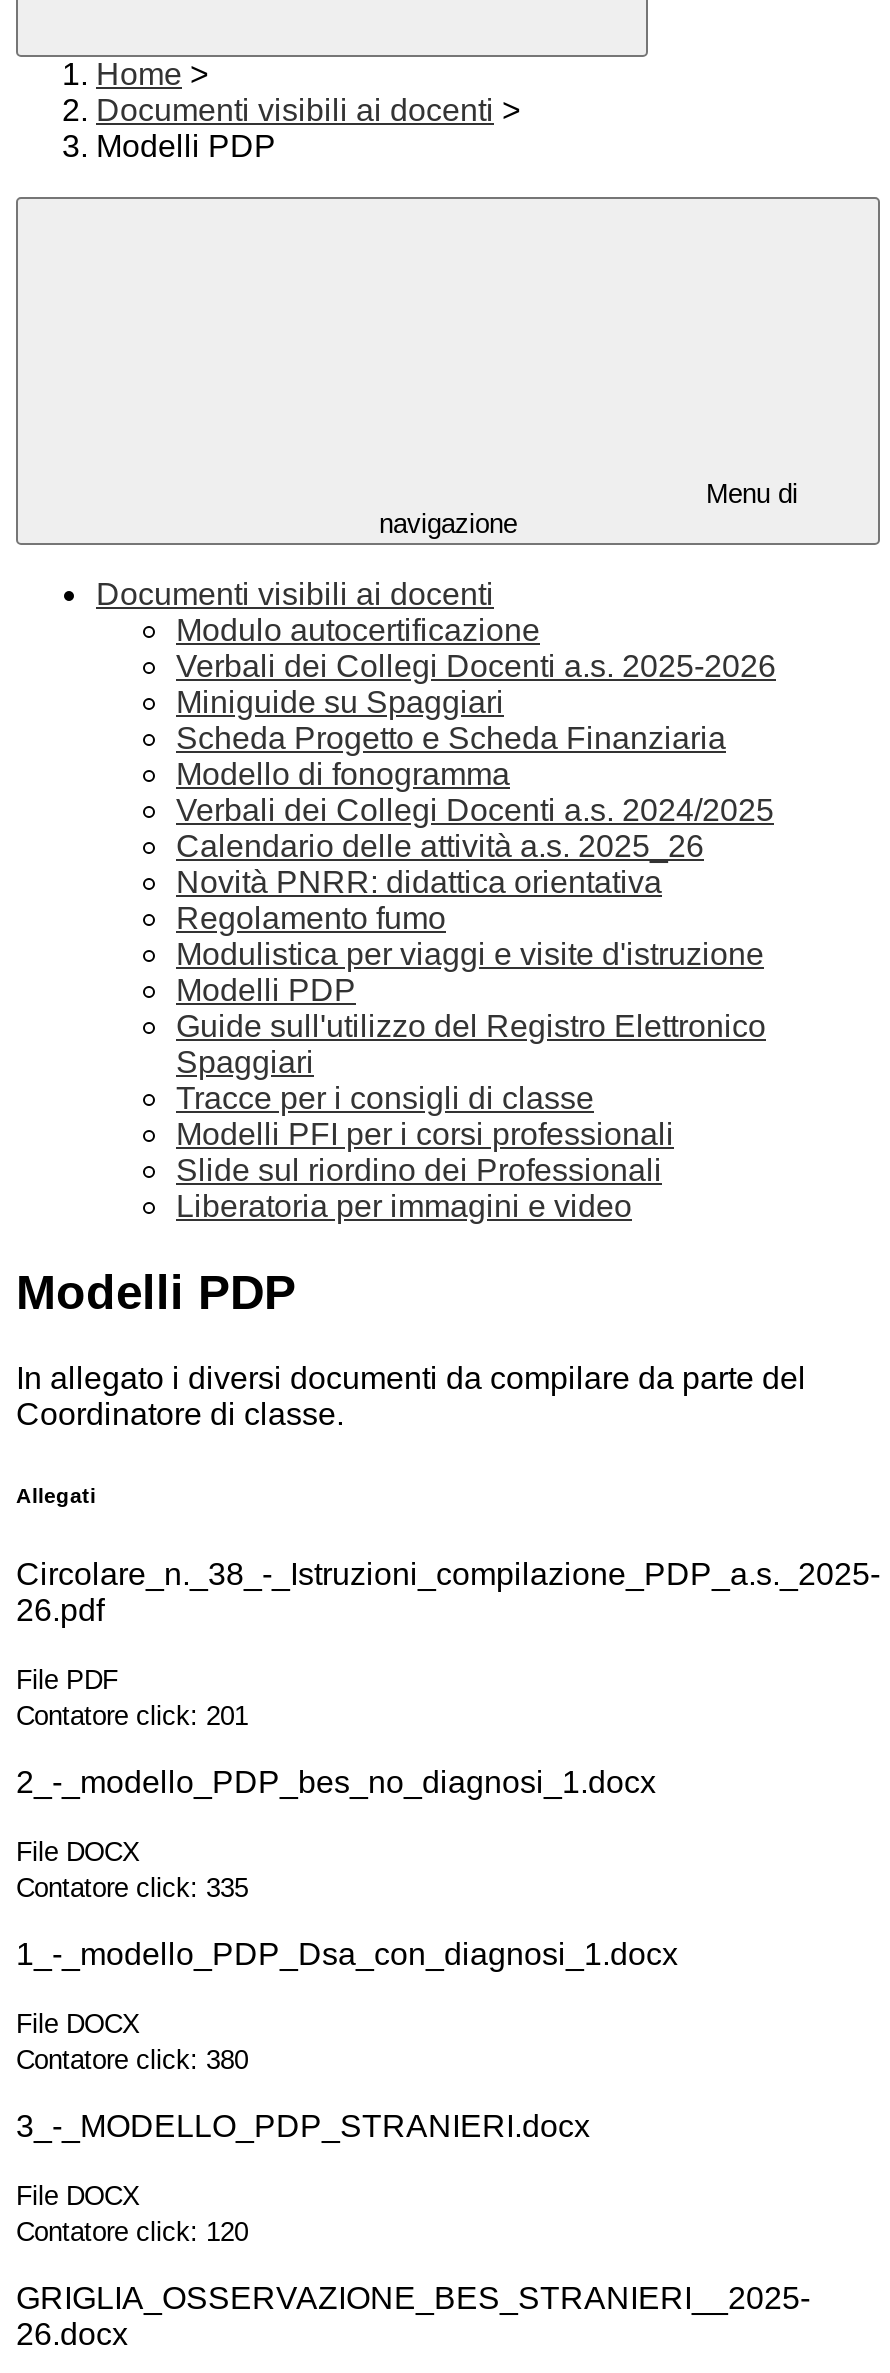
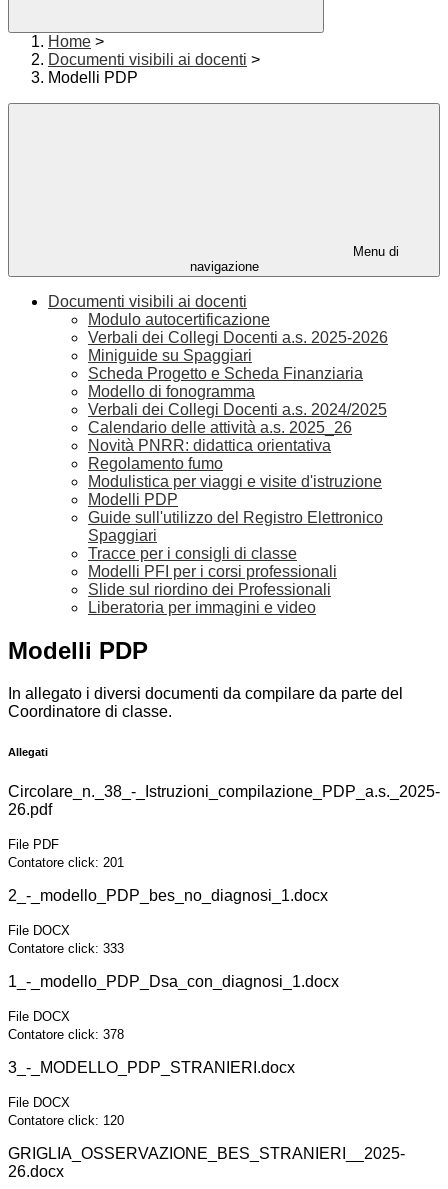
- Contatore click: 335
+ Contatore click: 333

- Contatore click: 380
+ Contatore click: 378
